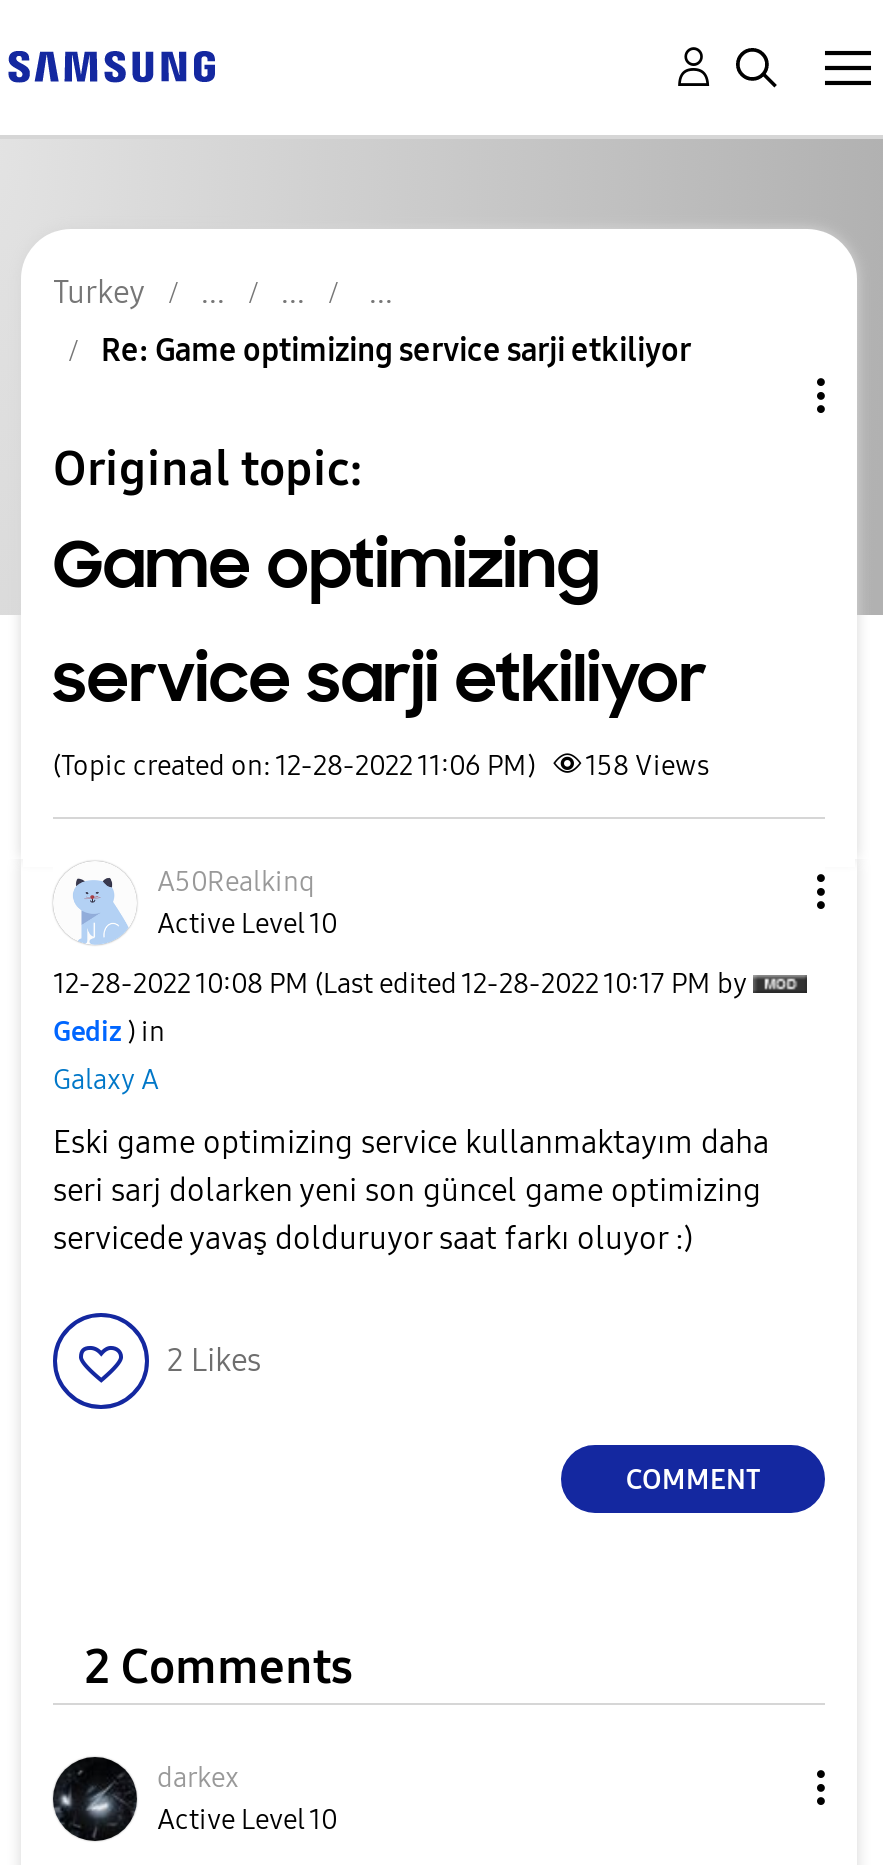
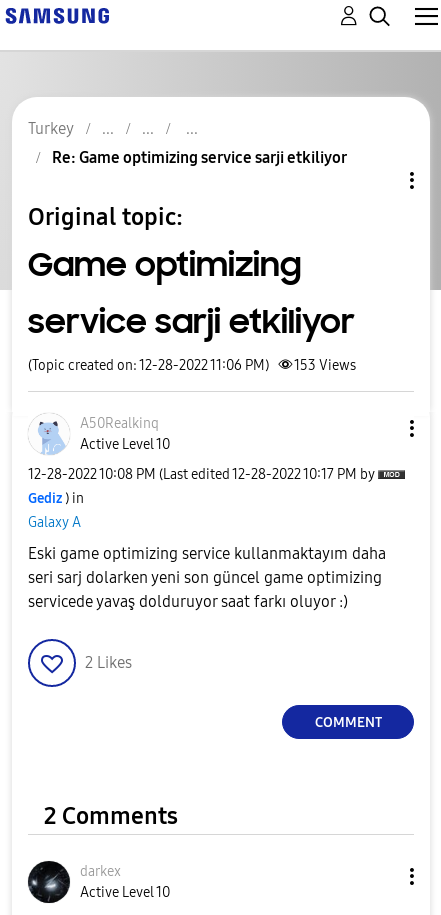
- (Topic created on: 12-28-2022 11:06 PM) 158 Views
+ (Topic created on: 12-28-2022 11:06 PM) 153 Views
